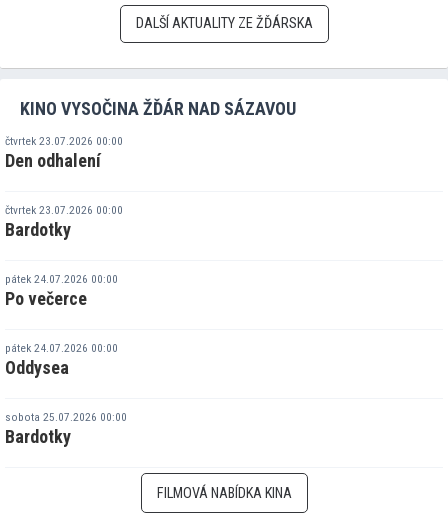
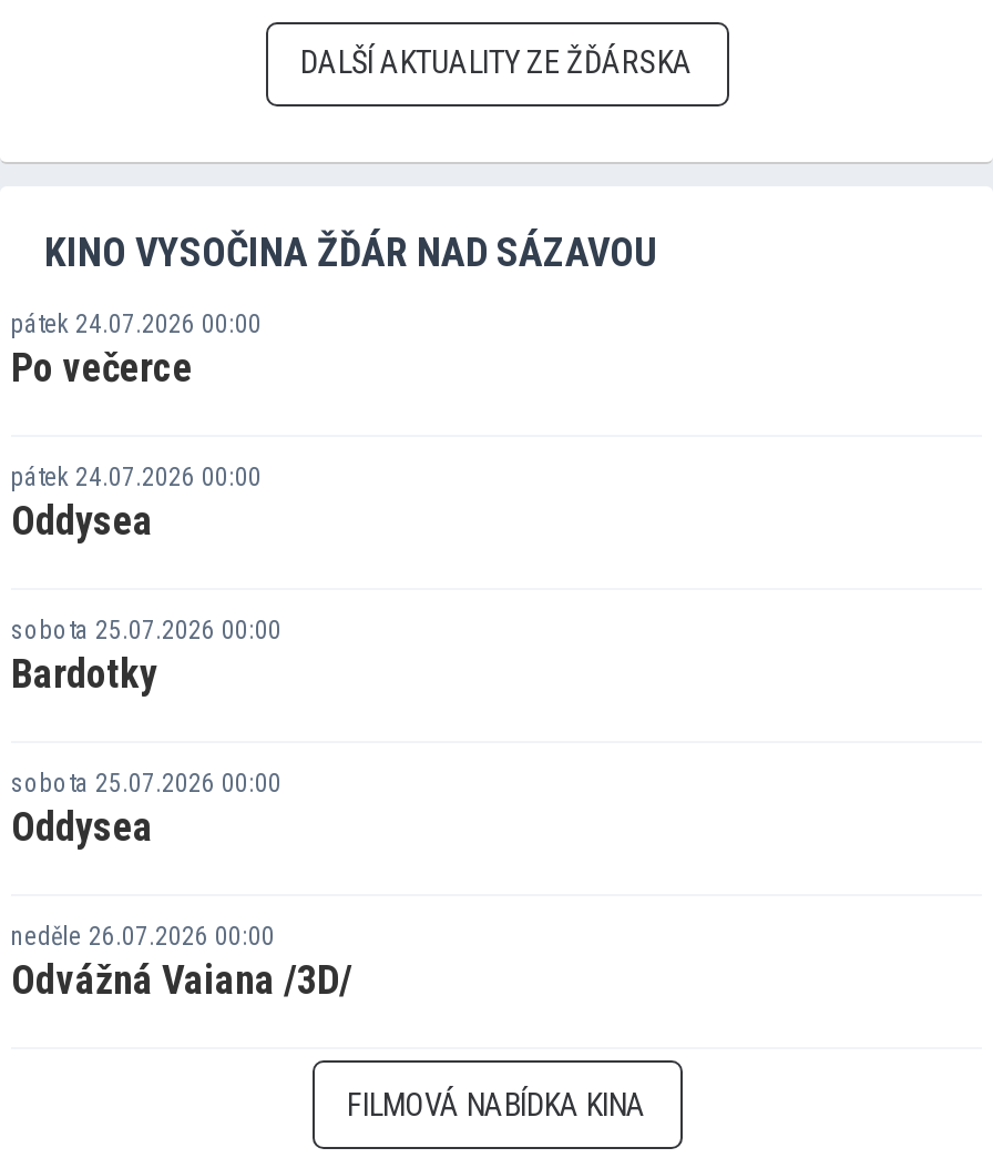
- čtvrtek 23.07.2026 00:00
- Den odhalení
- čtvrtek 23.07.2026 00:00
- Bardotky

moved up: pátek 24.07.2026 00:00 | Po večerce | pátek 24.07.2026 00:00 | Oddysea | sobota 25.07.2026 00:00 | Bardotky

+ sobota 25.07.2026 00:00
+ Oddysea
+ neděle 26.07.2026 00:00
+ Odvážná Vaiana /3D/
